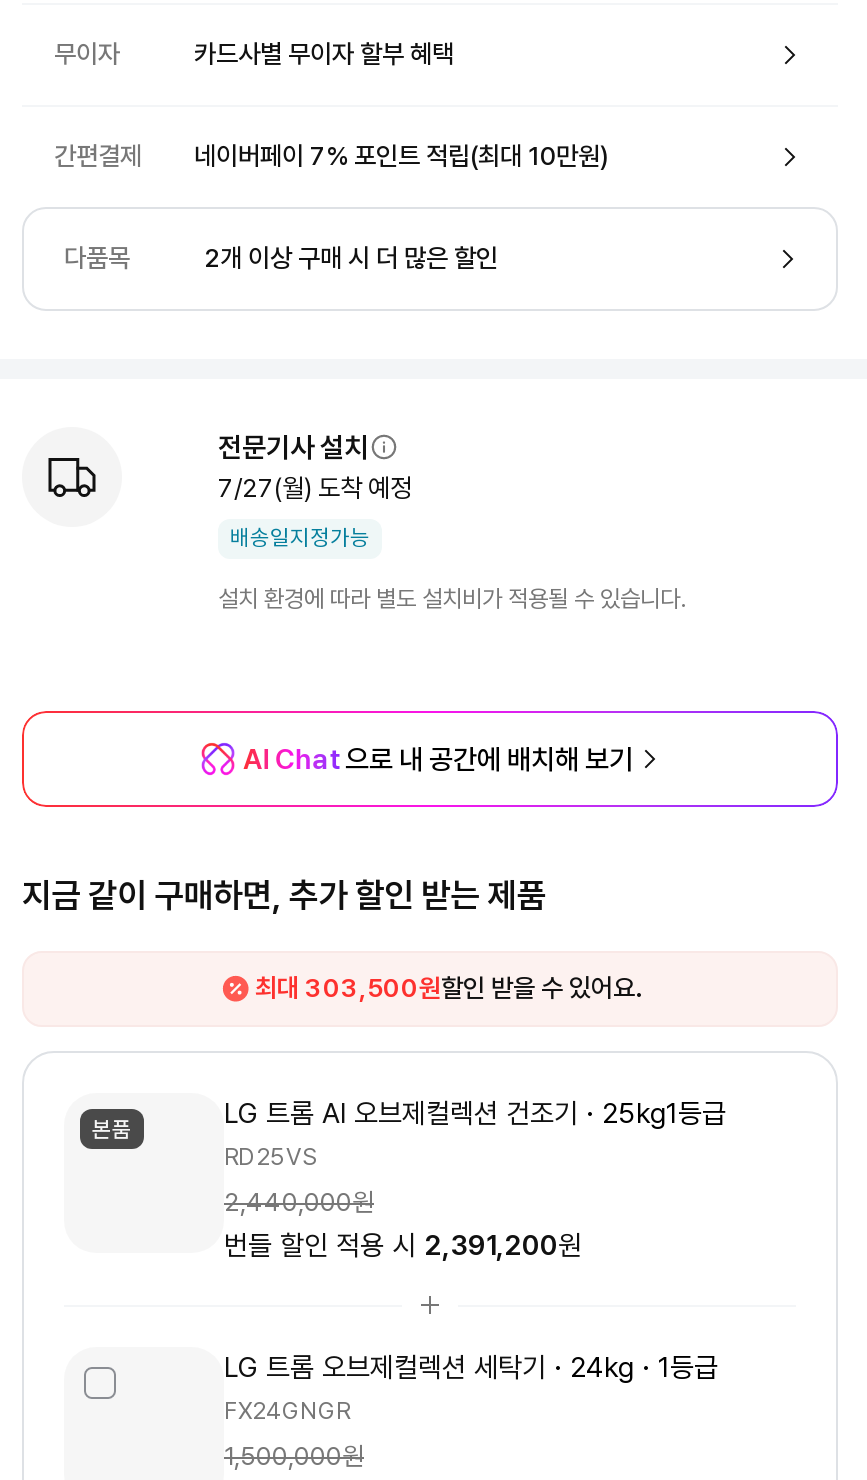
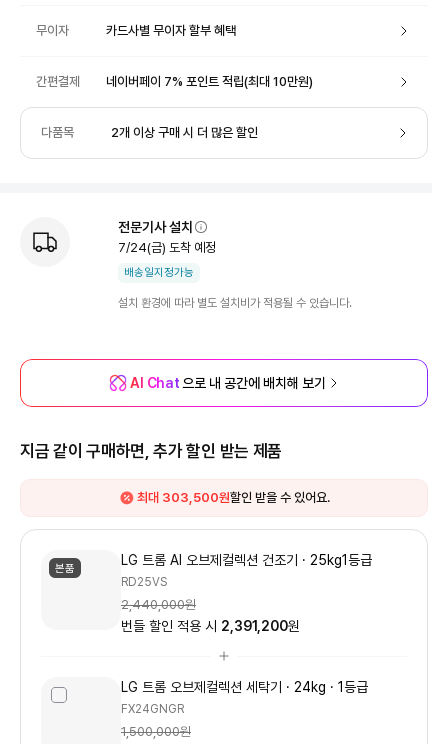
- 7/27(월) 도착 예정
+ 7/24(금) 도착 예정
